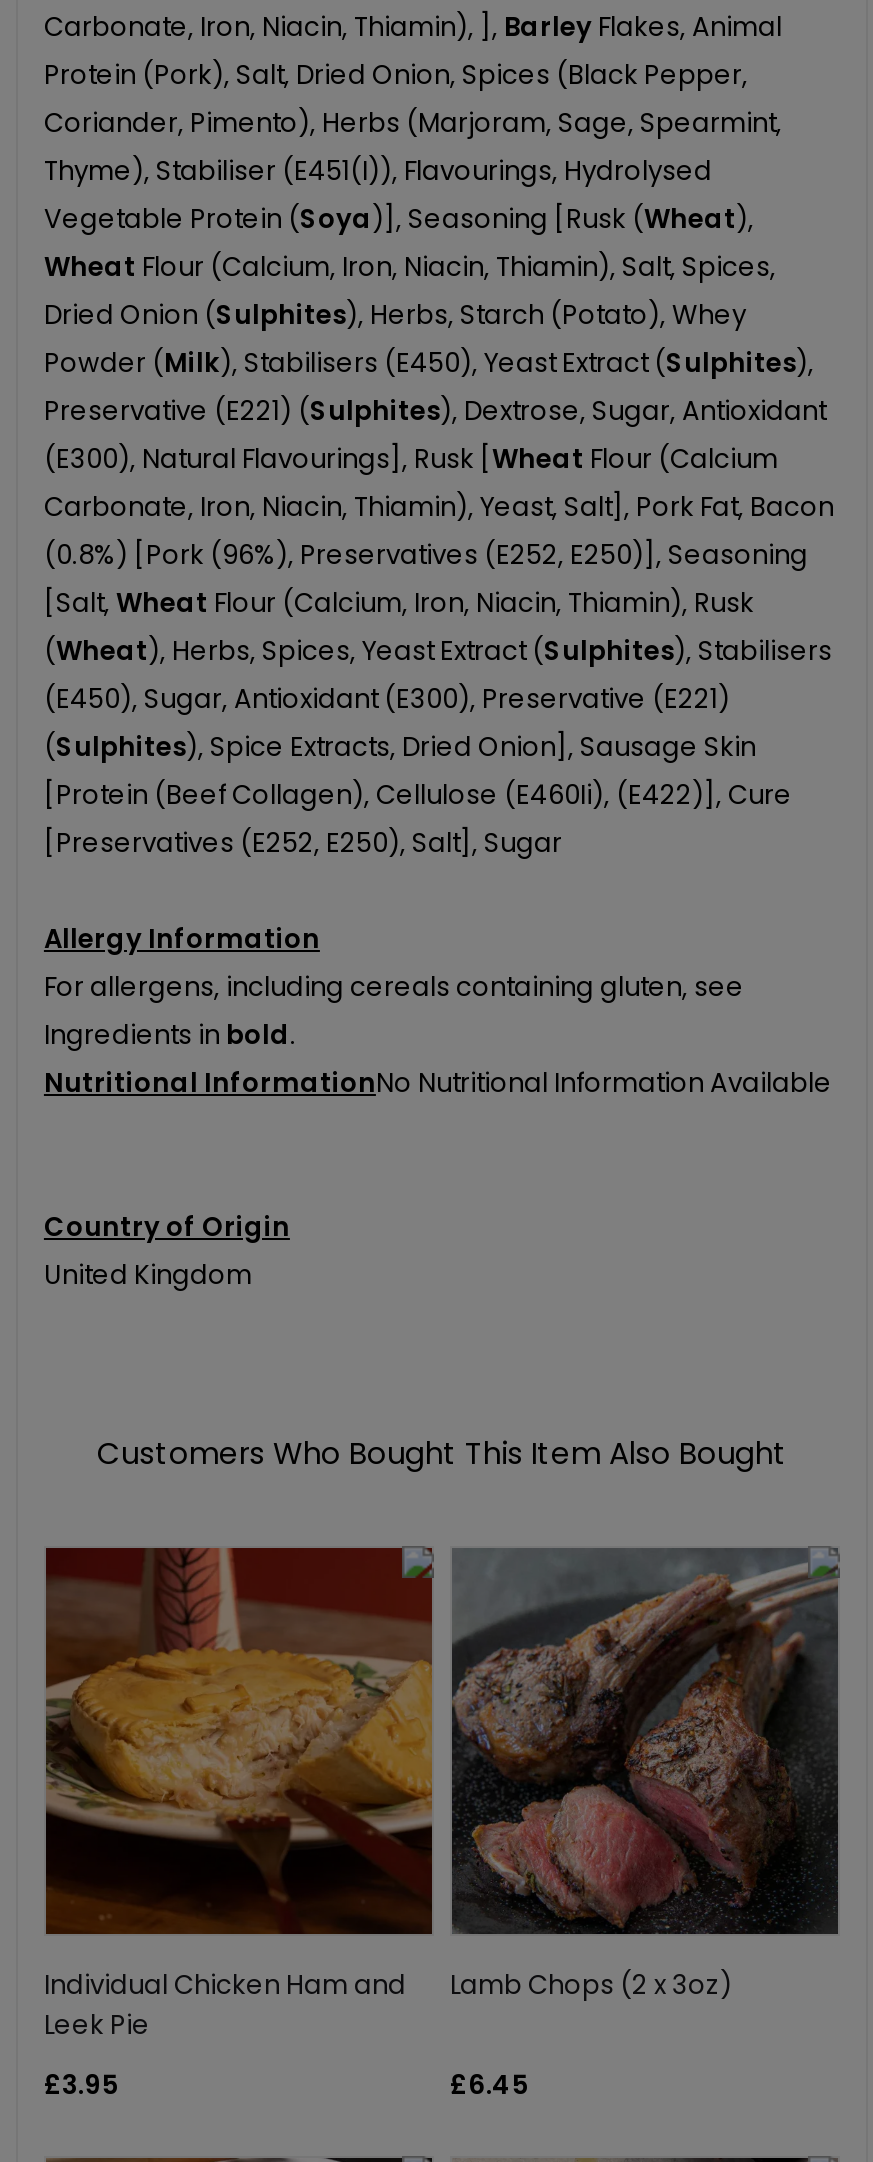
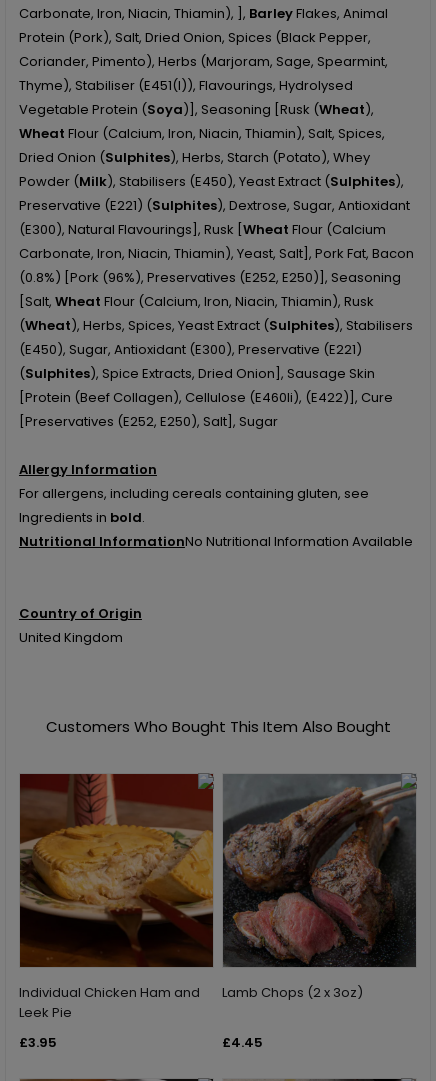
- £6.45
+ £4.45
